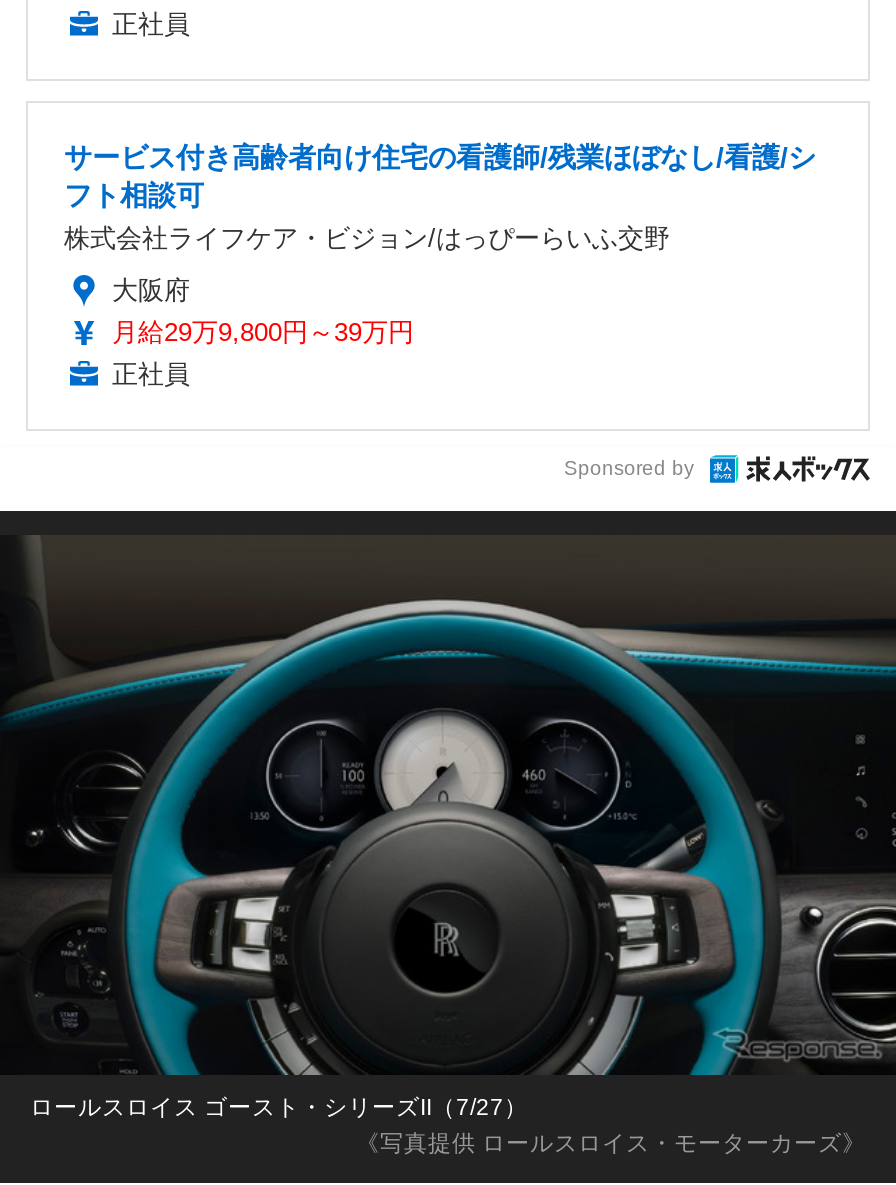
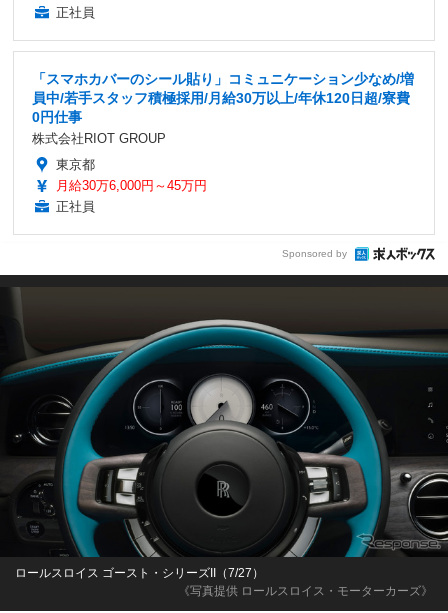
- サービス付き高齢者向け住宅の看護師/残業ほぼなし/看護/シ
- フト相談可
- 株式会社ライフケア・ビジョン/はっぴーらいふ交野
+ 「スマホカバーのシール貼り」コミュニケーション少なめ/増
+ 員中/若手スタッフ積極採用/月給30万以上/年休120日超/寮費
+ 0円仕事
+ 株式会社RIOT GROUP

- 大阪府
- 月給29万9,800円～39万円
+ 東京都
+ 月給30万6,000円～45万円
